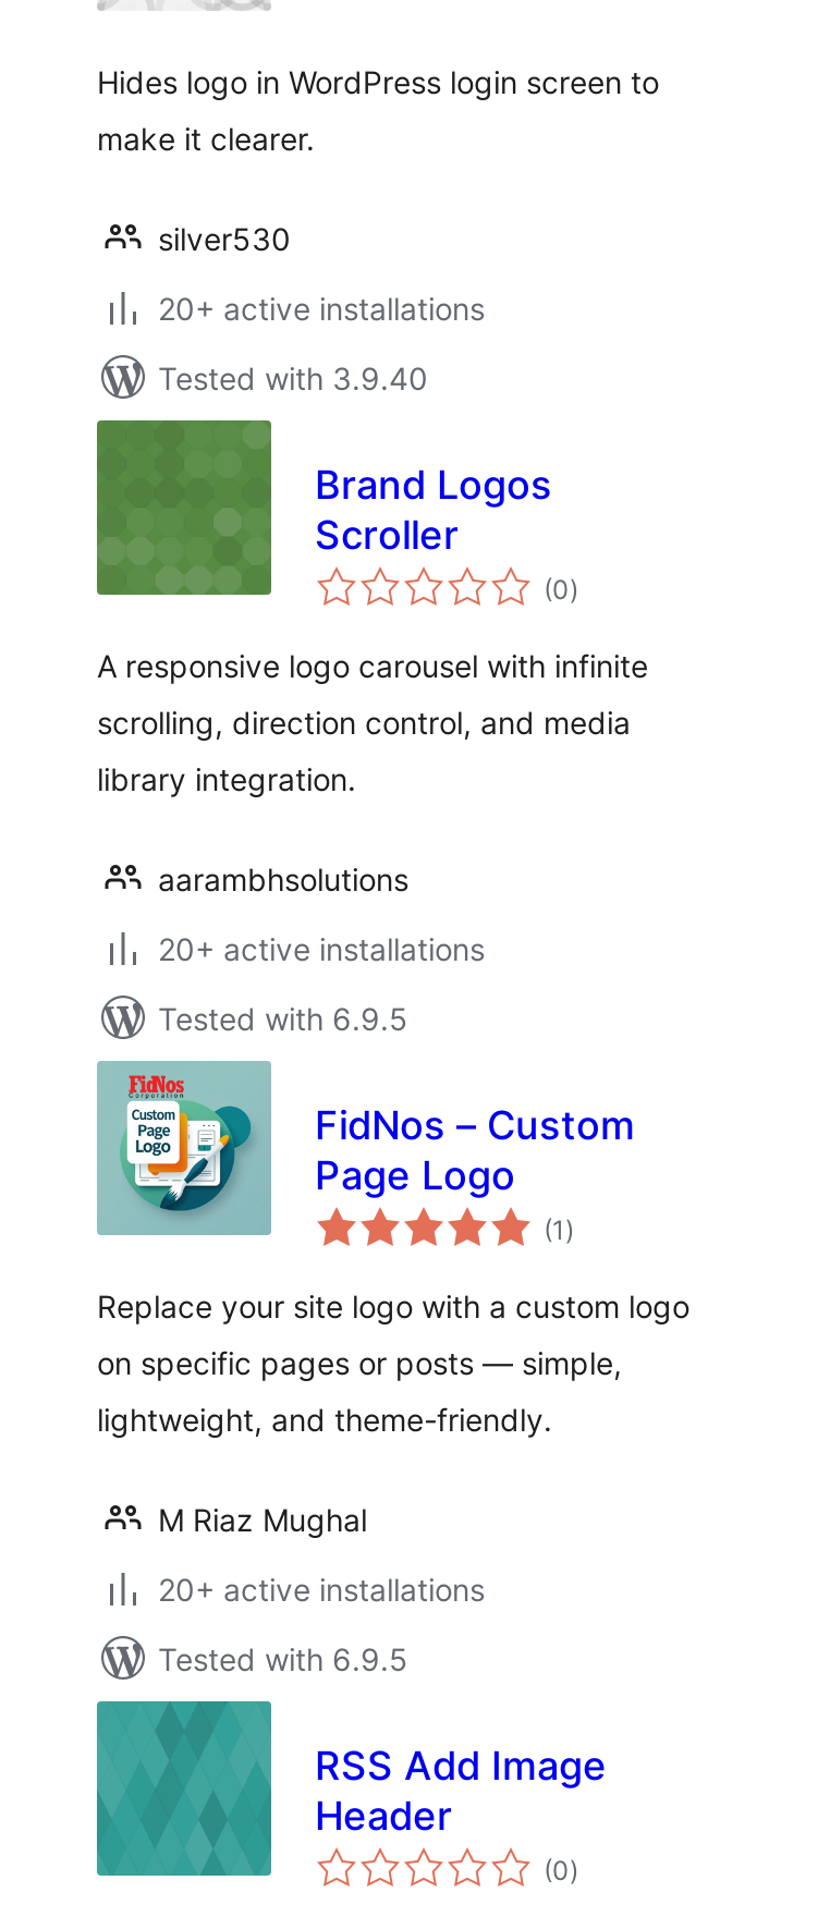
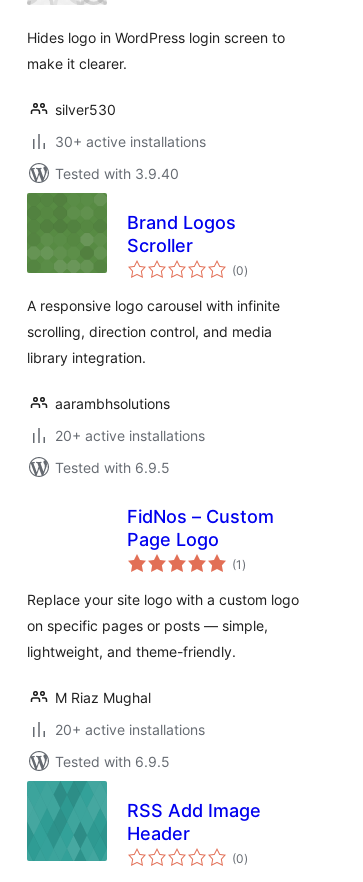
- 20+ active installations
+ 30+ active installations

- [image]
